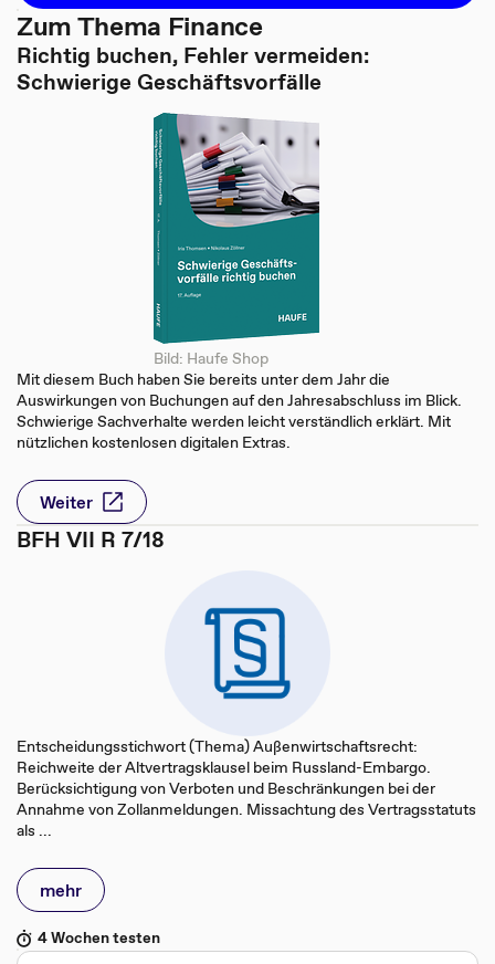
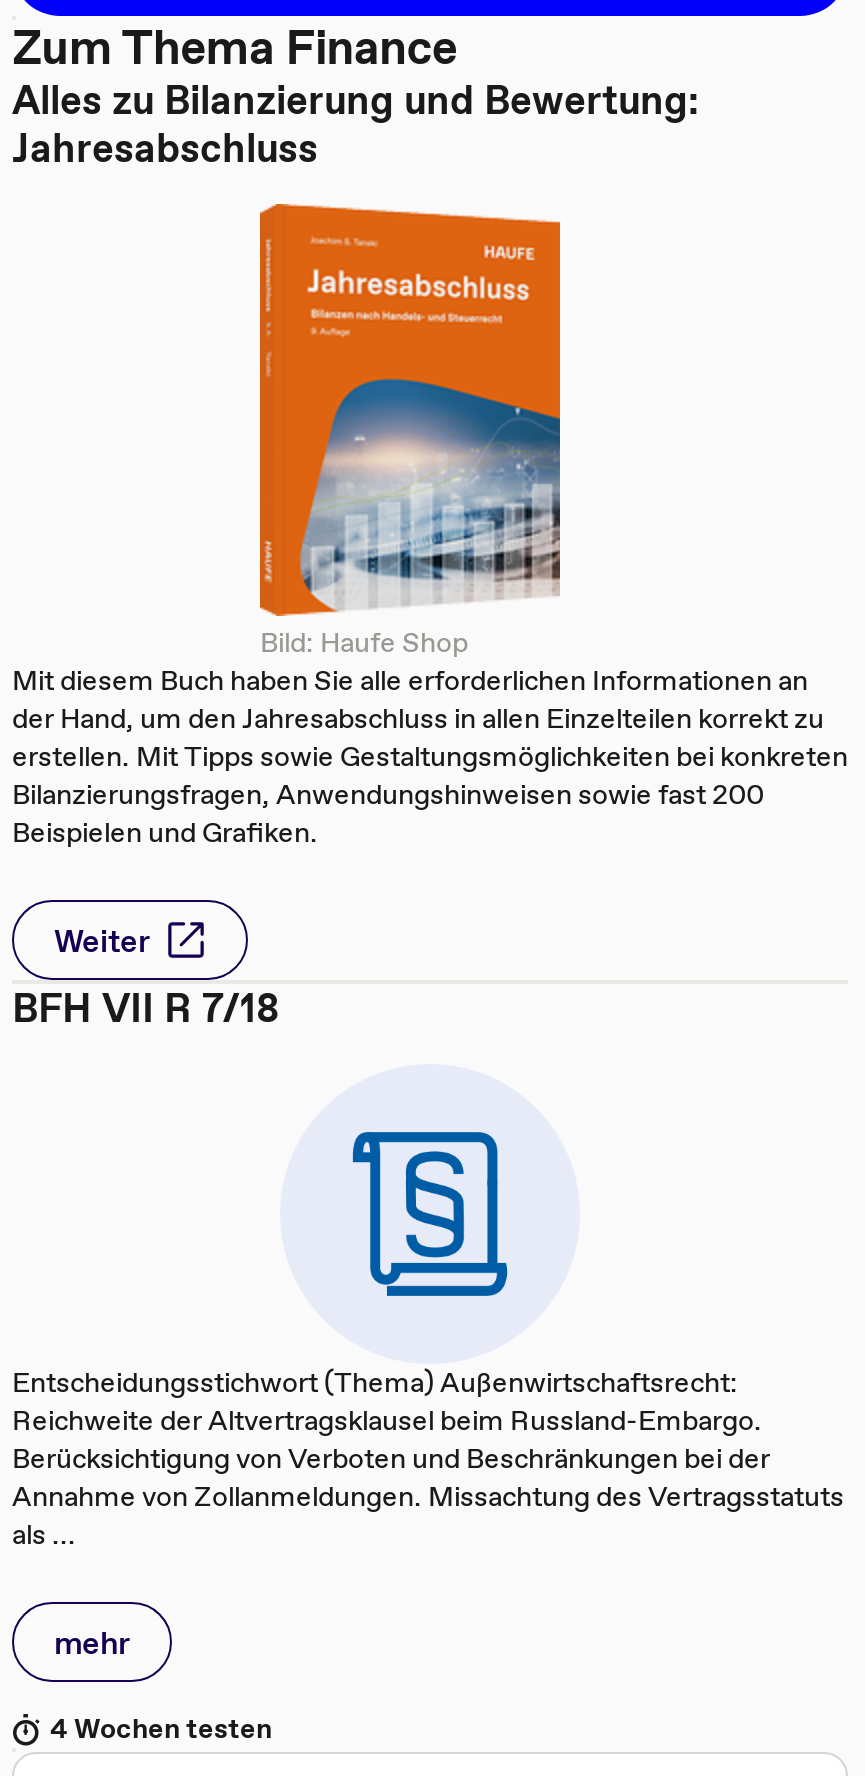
- Richtig buchen, Fehler vermeiden:
- Schwierige Geschäftsvorfälle
+ Alles zu Bilanzierung und Bewertung:
+ Jahresabschluss

- [image]
- Mit diesem Buch haben Sie bereits unter dem Jahr die
- Auswirkungen von Buchungen auf den Jahresabschluss im Blick.
- Schwierige Sachverhalte werden leicht verständlich erklärt. Mit
- nützlichen kostenlosen digitalen Extras.
+ [image]
+ Mit diesem Buch haben Sie alle erforderlichen Informationen an
+ der Hand, um den Jahresabschluss in allen Einzelteilen korrekt zu
+ erstellen. Mit Tipps sowie Gestaltungsmöglichkeiten bei konkreten
+ Bilanzierungsfragen, Anwendungshinweisen sowie fast 200
+ Beispielen und Grafiken.
